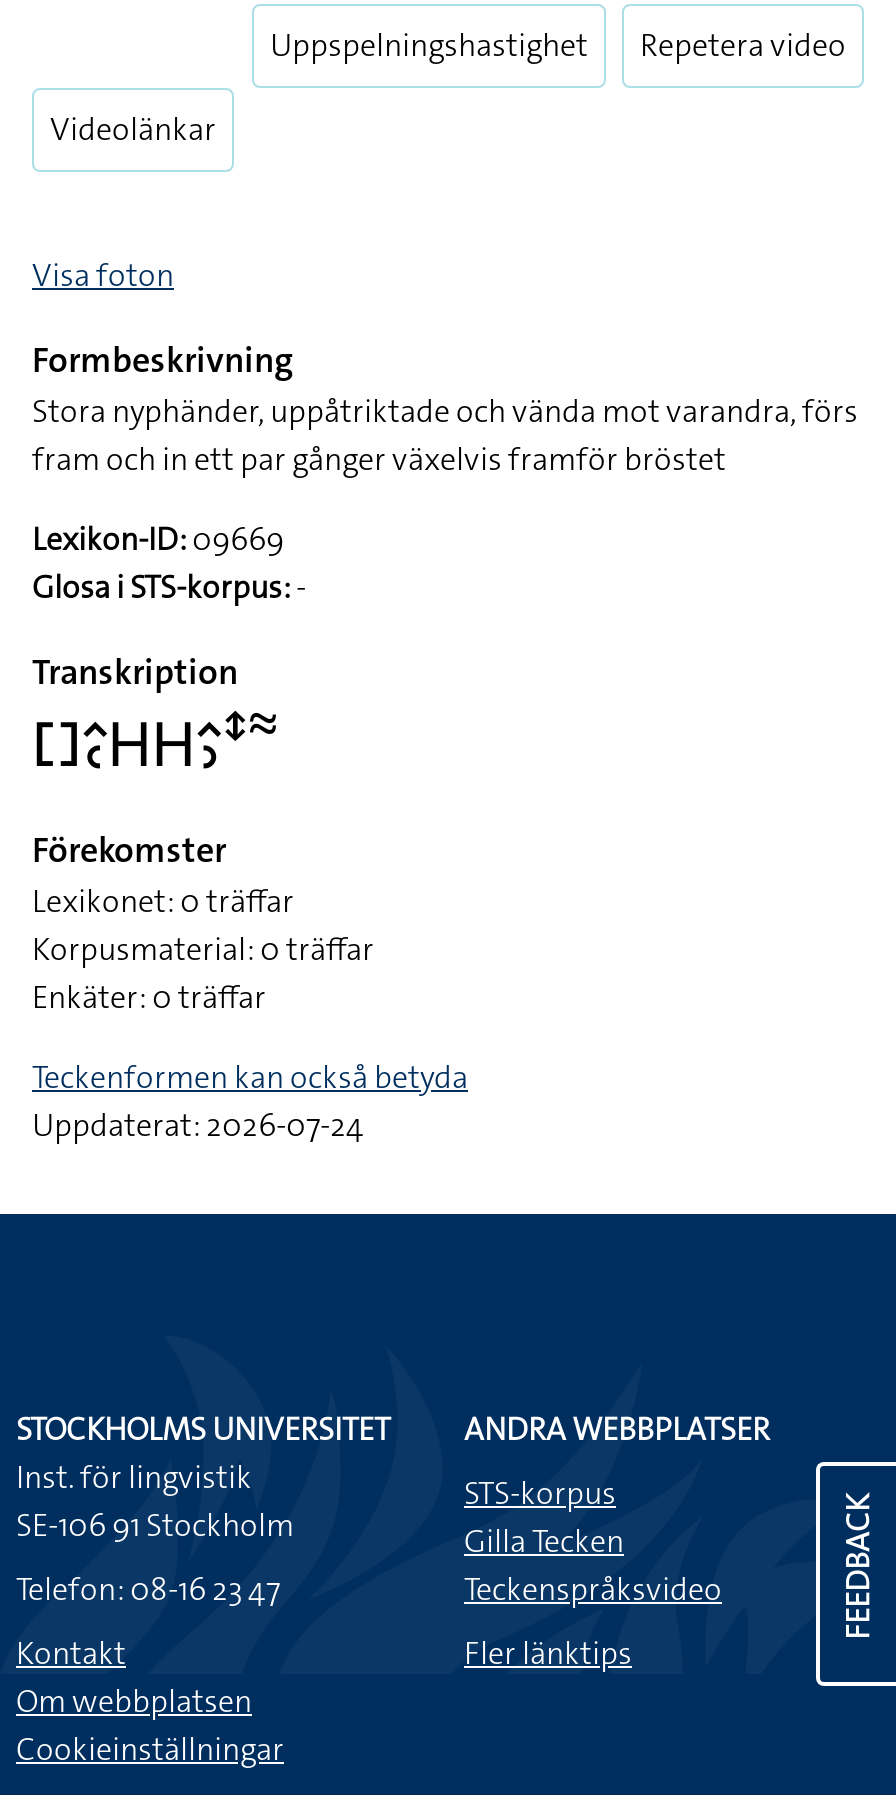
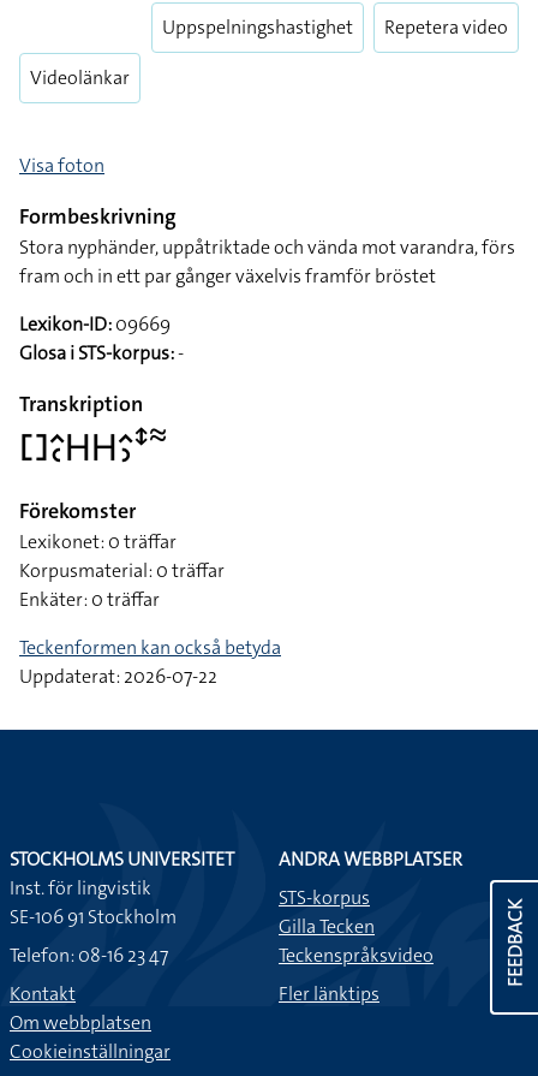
- Uppdaterat: 2026-07-24
+ Uppdaterat: 2026-07-22
